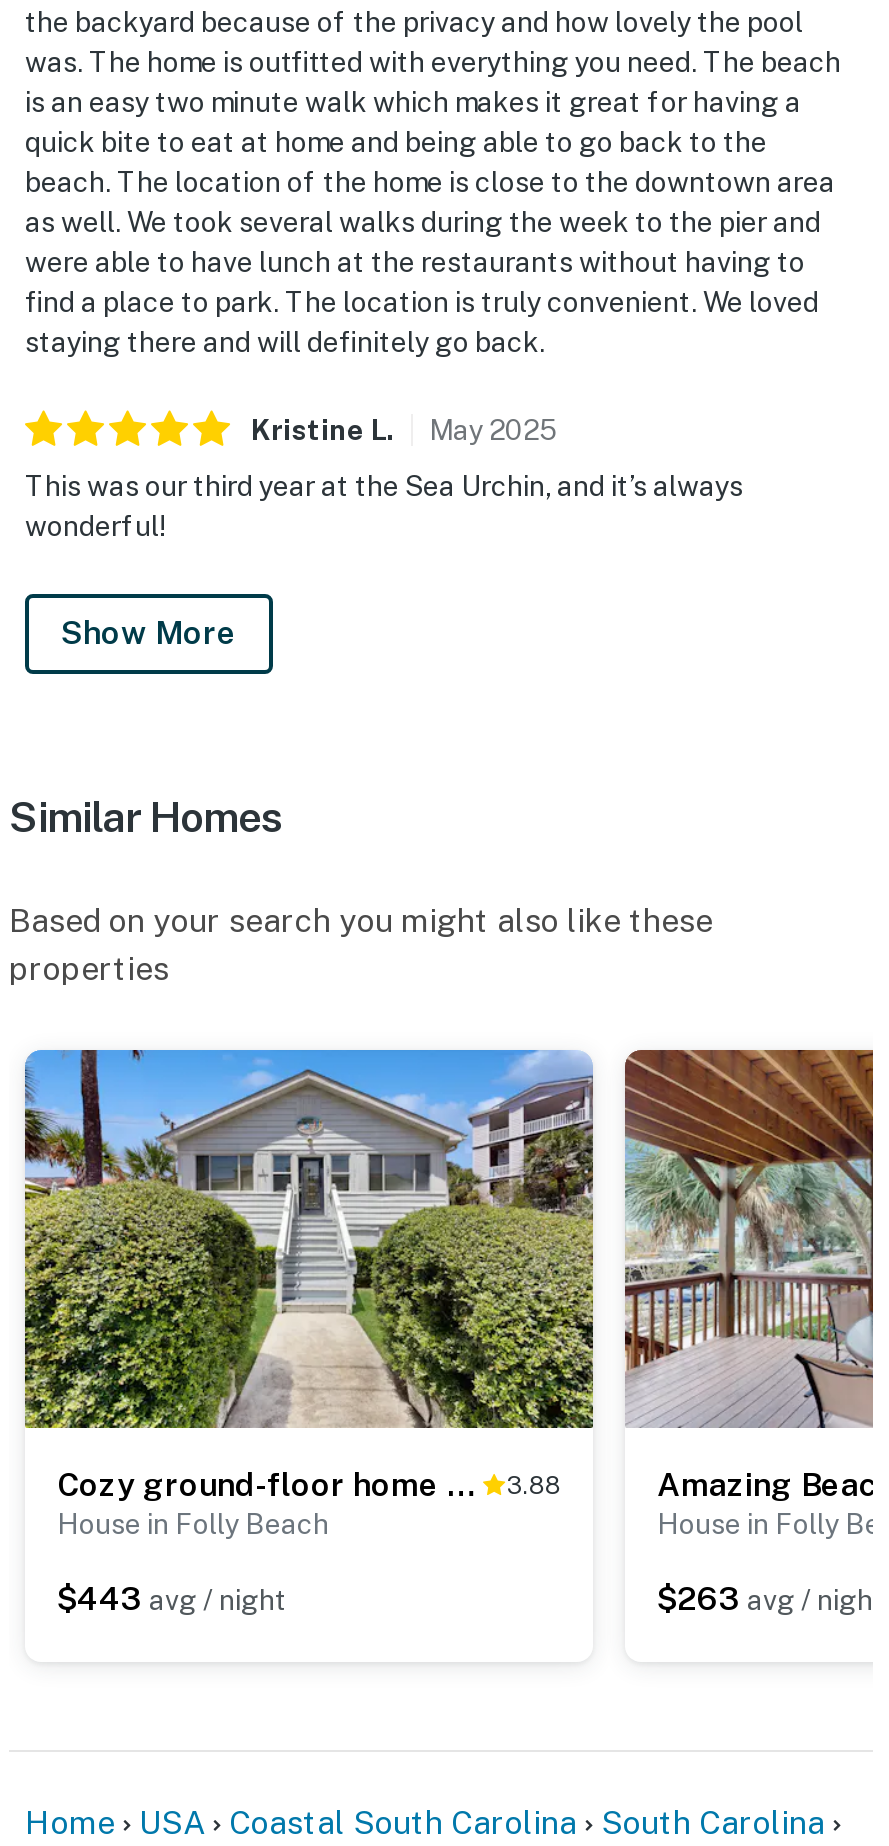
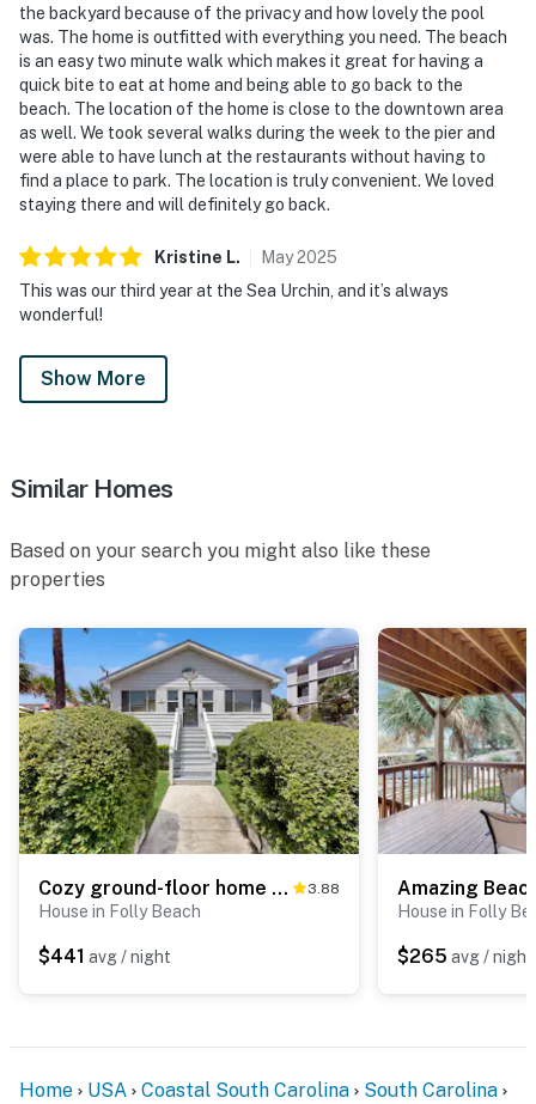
- $443 avg / night
+ $441 avg / night

- $263 avg / night
+ $265 avg / night
